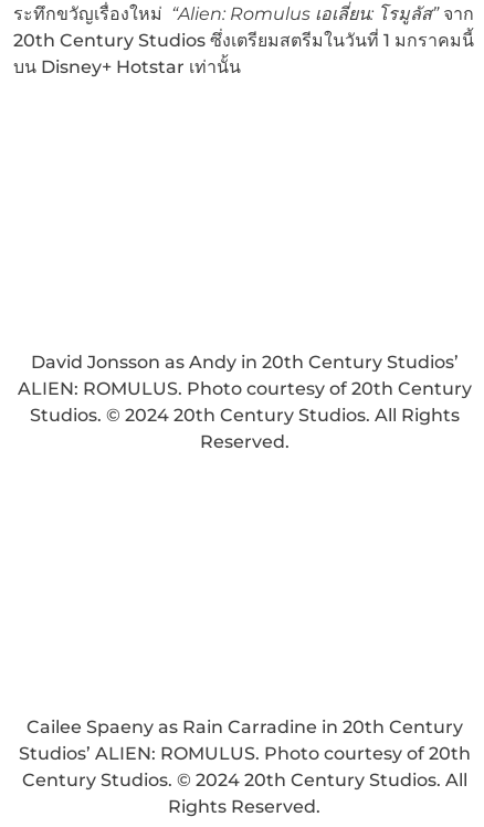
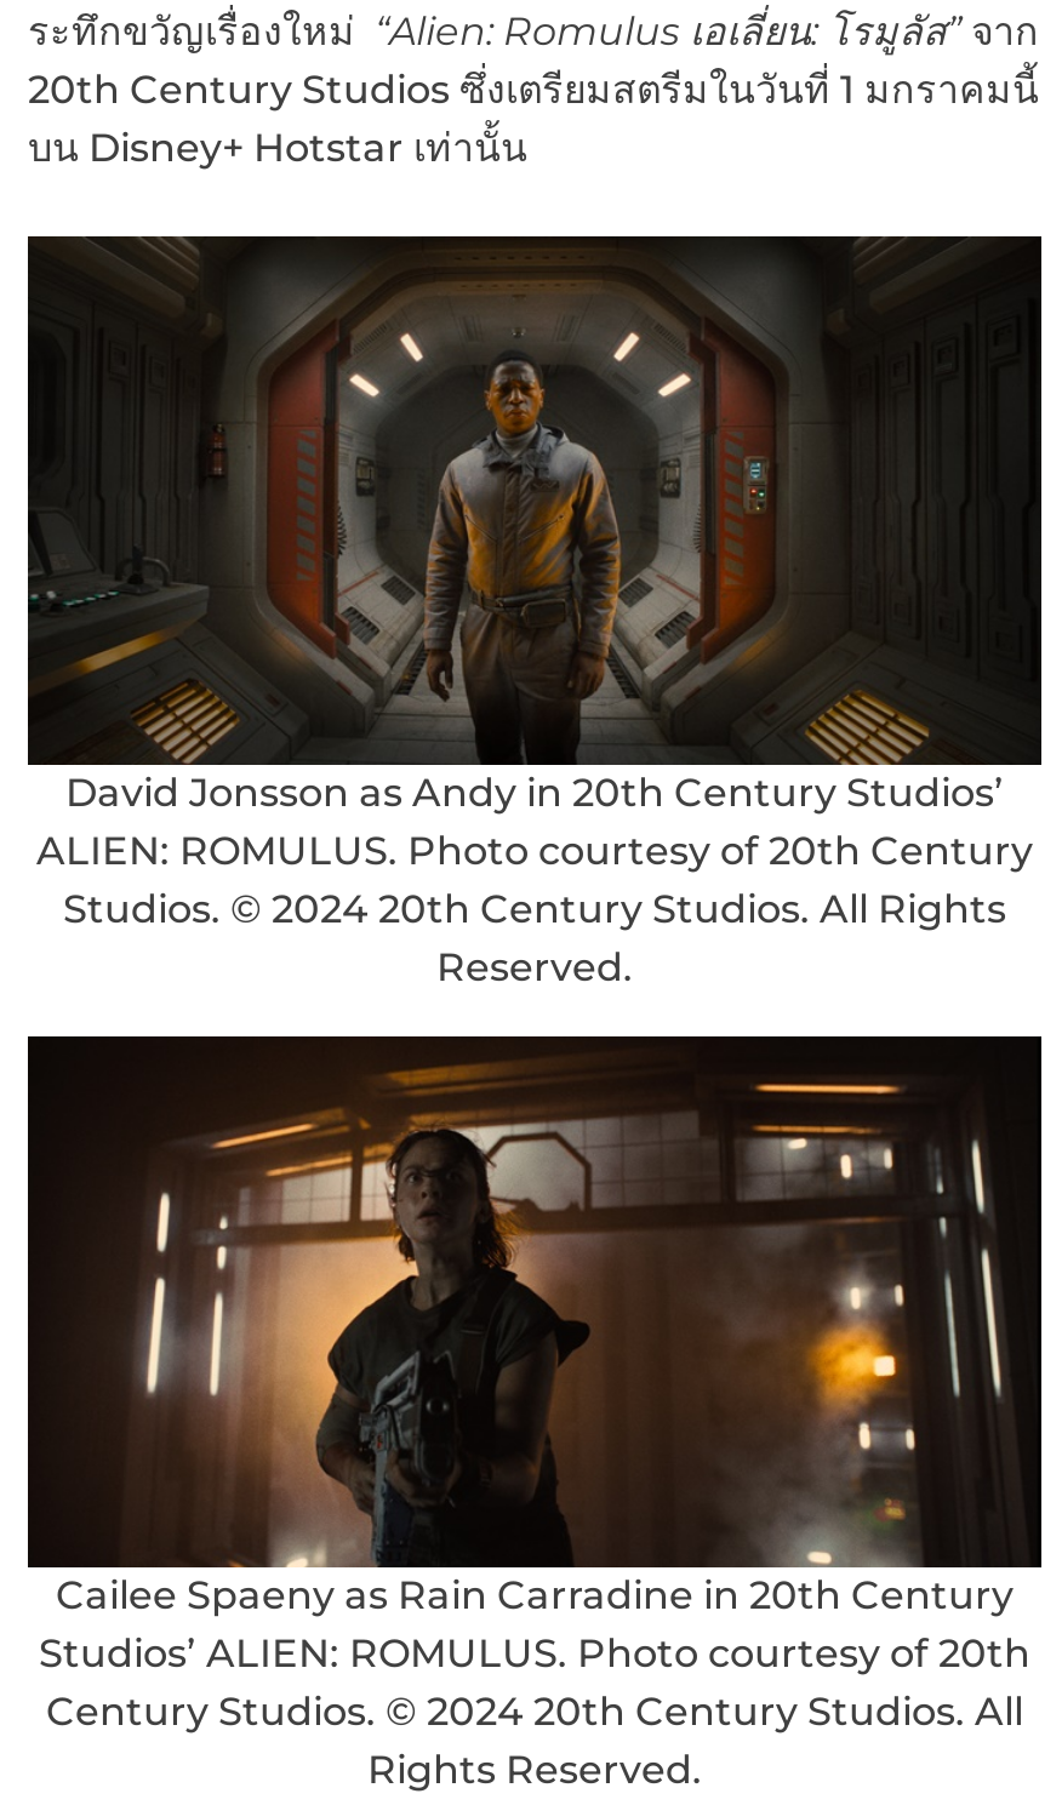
+ [image]

+ [image]
